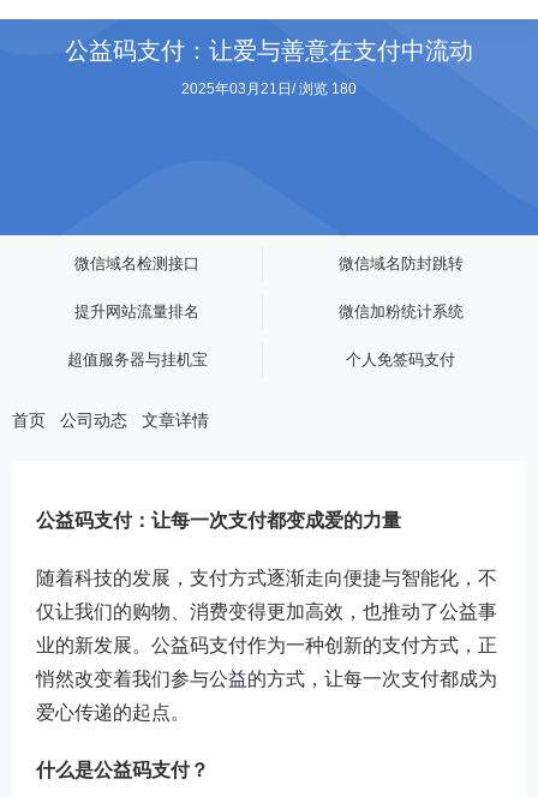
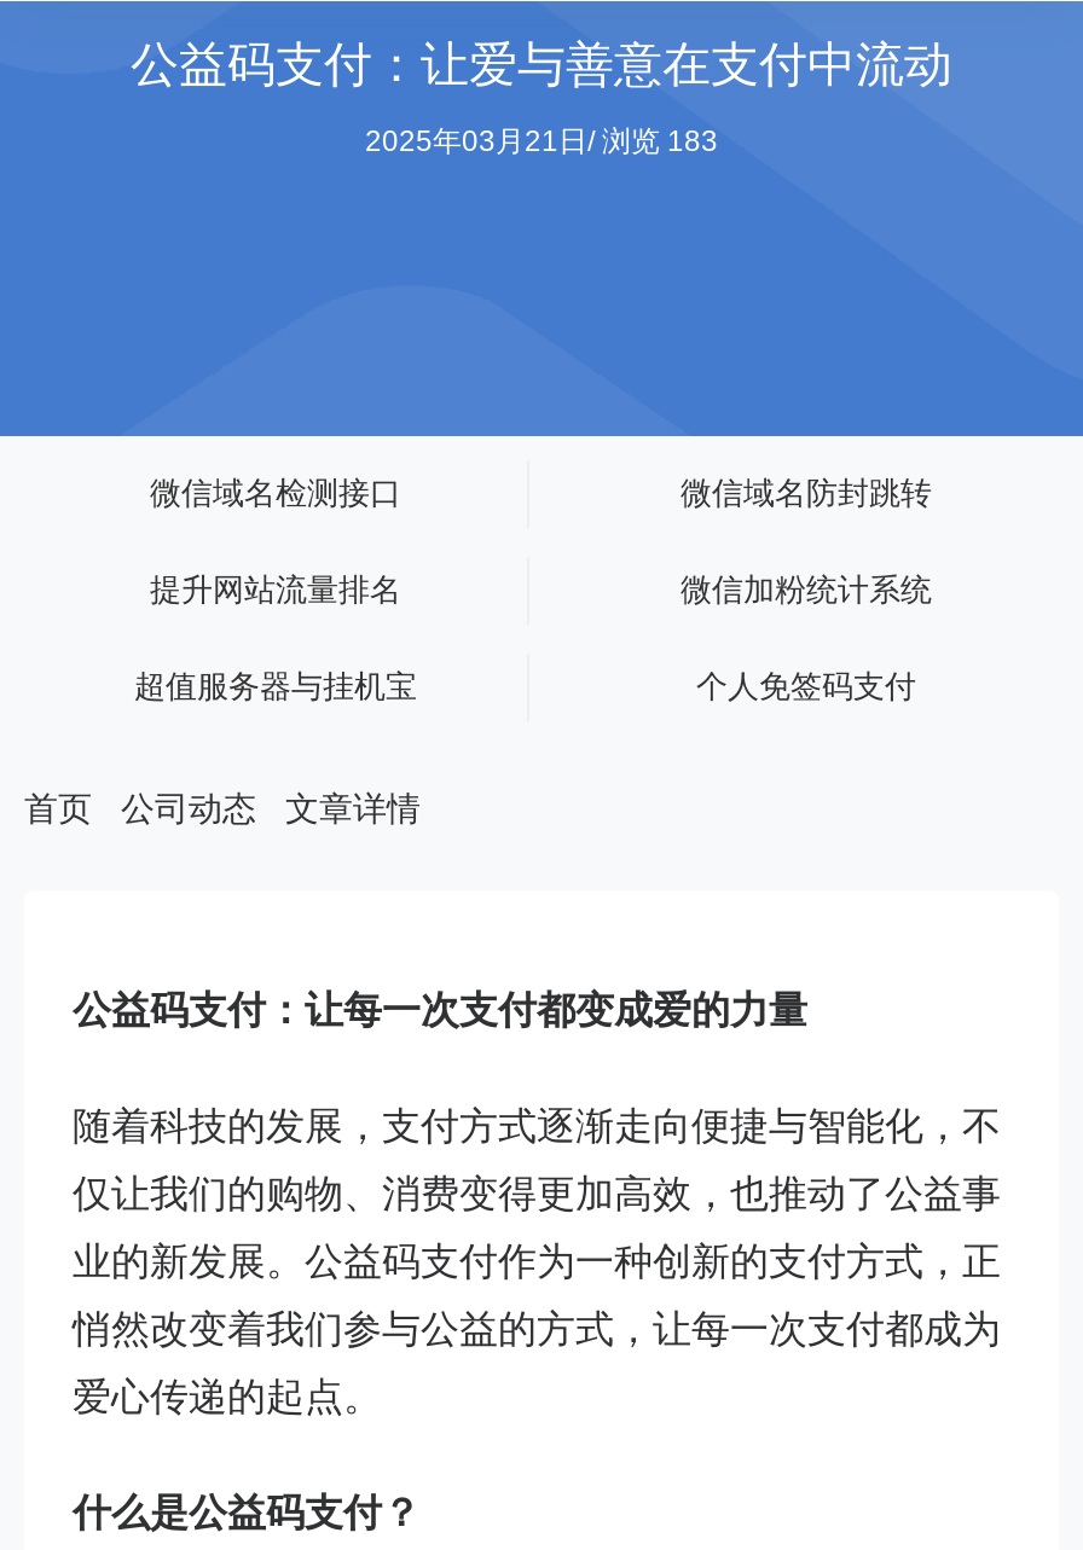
- 2025年03月21日/浏览 180
+ 2025年03月21日/浏览 183
